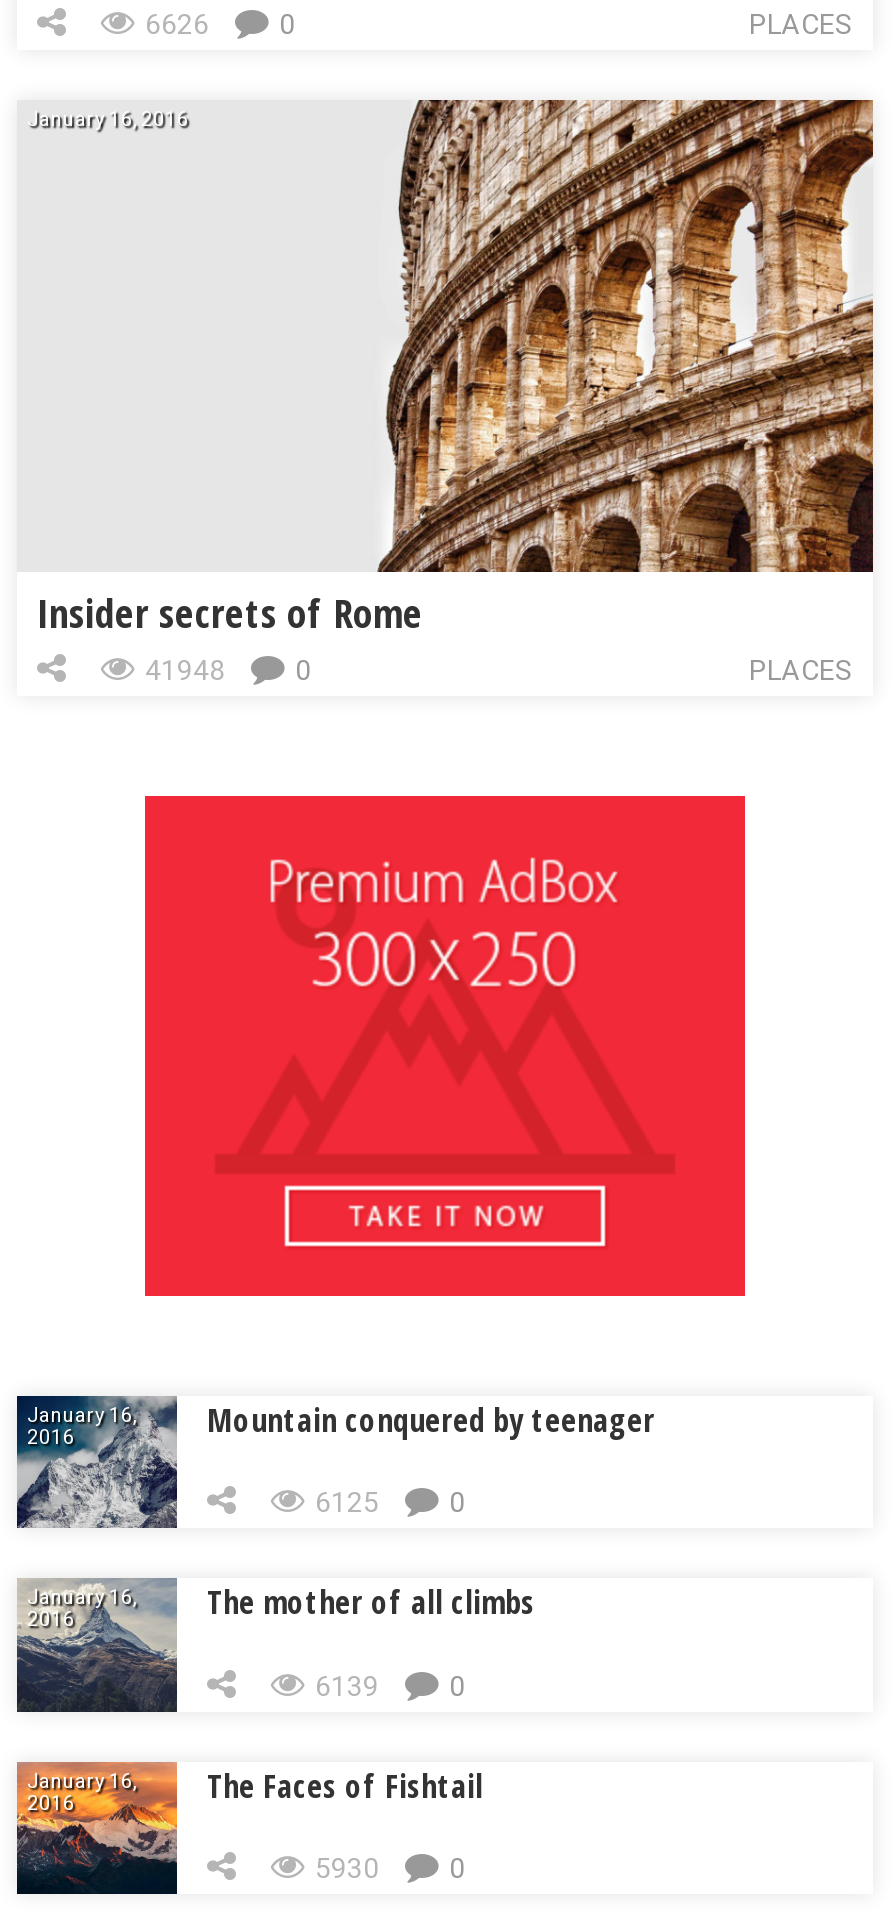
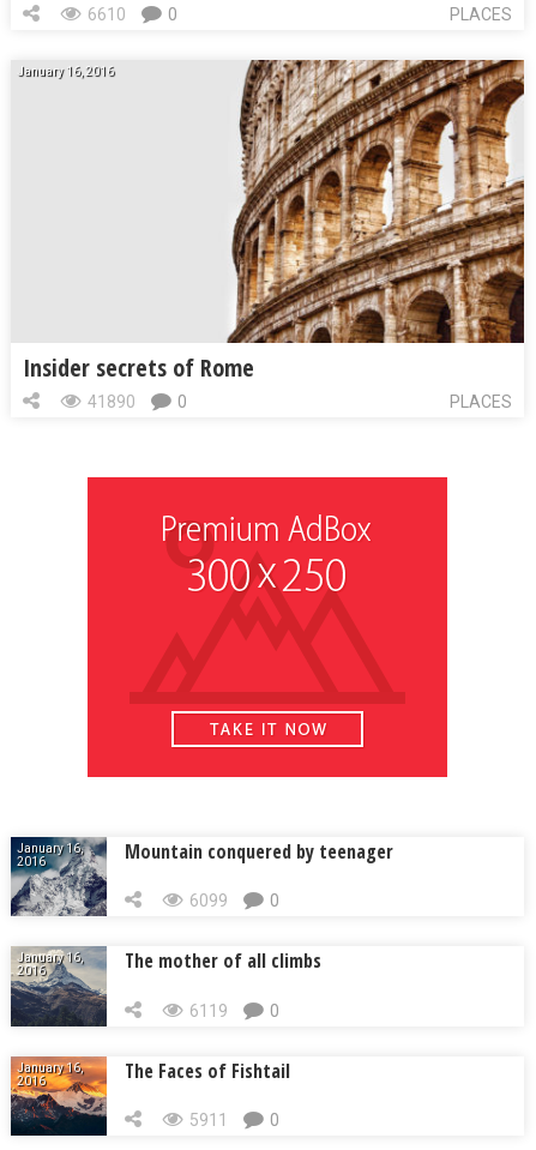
- 6626
+ 6610

- 41948
+ 41890

- 6125
+ 6099

- 6139
+ 6119

- 5930
+ 5911
